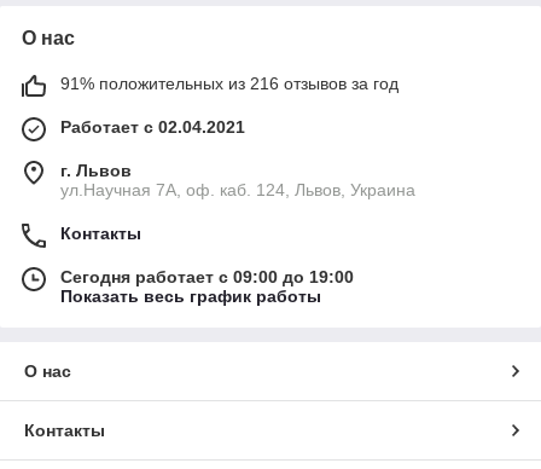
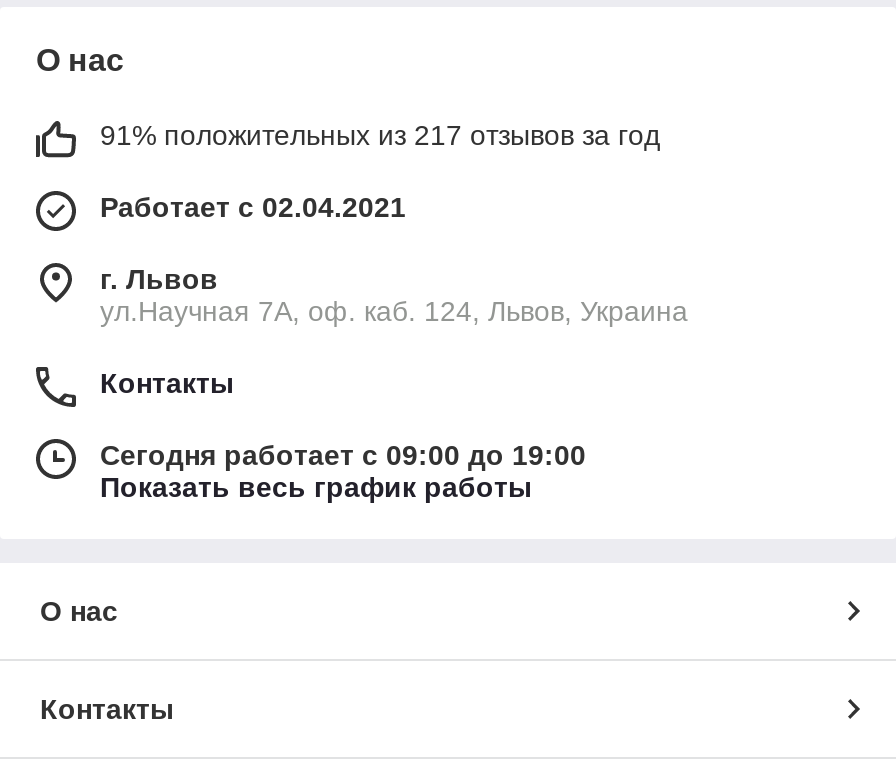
- 91% положительных из 216 отзывов за год
+ 91% положительных из 217 отзывов за год
